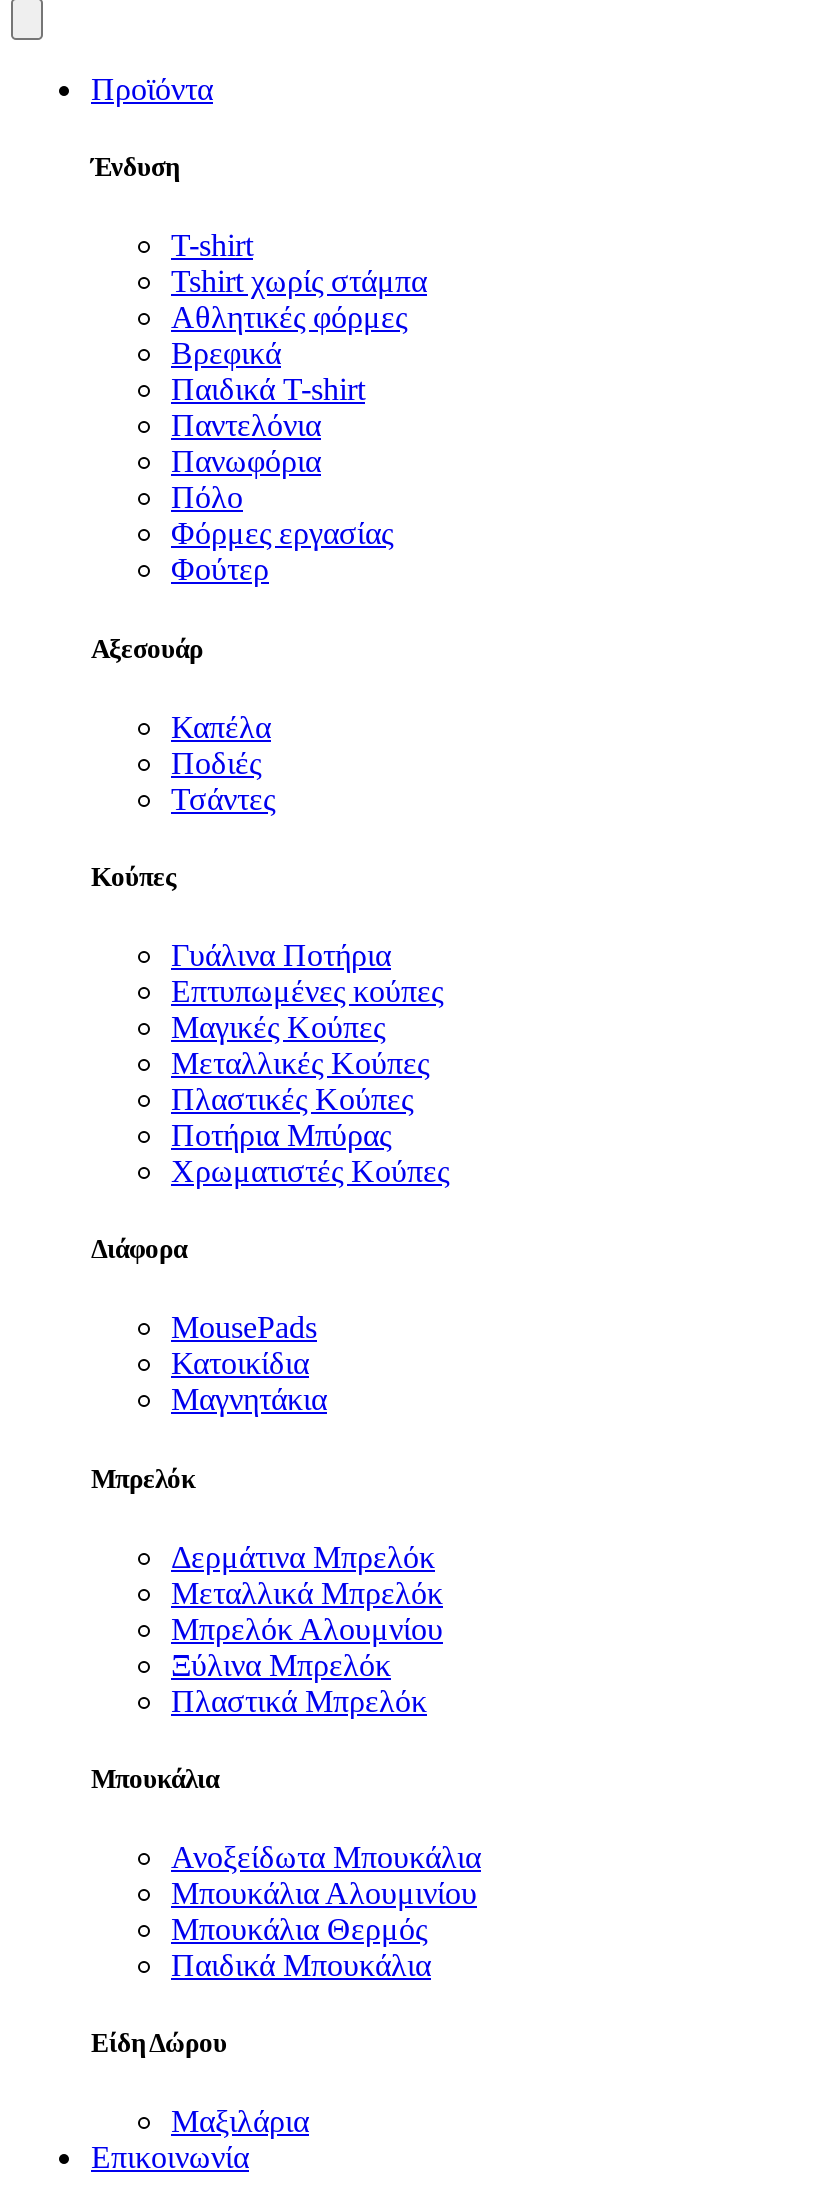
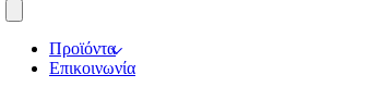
- Ένδυση
- T-shirt
- Tshirt χωρίς στάμπα
- Αθλητικές φόρμες
- Βρεφικά
- Παιδικά T-shirt
- Παντελόνια
- Πανωφόρια
- Πόλο
- Φόρμες εργασίας
- Φούτερ
- Αξεσουάρ
- Καπέλα
- Ποδιές
- Τσάντες
- Κούπες
- Γυάλινα Ποτήρια
- Επτυπωμένες κούπες
- Μαγικές Κούπες
- Μεταλλικές Κούπες
- Πλαστικές Κούπες
- Ποτήρια Μπύρας
- Χρωματιστές Κούπες
- Διάφορα
- MousePads
- Κατοικίδια
- Μαγνητάκια
- Μπρελόκ
- Δερμάτινα Μπρελόκ
- Μεταλλικά Μπρελόκ
- Μπρελόκ Αλουμνίου
- Ξύλινα Μπρελόκ
- Πλαστικά Μπρελόκ
- Μπουκάλια
- Ανοξείδωτα Μπουκάλια
- Μπουκάλια Αλουμινίου
- Μπουκάλια Θερμός
- Παιδικά Μπουκάλια
- Είδη Δώρου
- Μαξιλάρια
